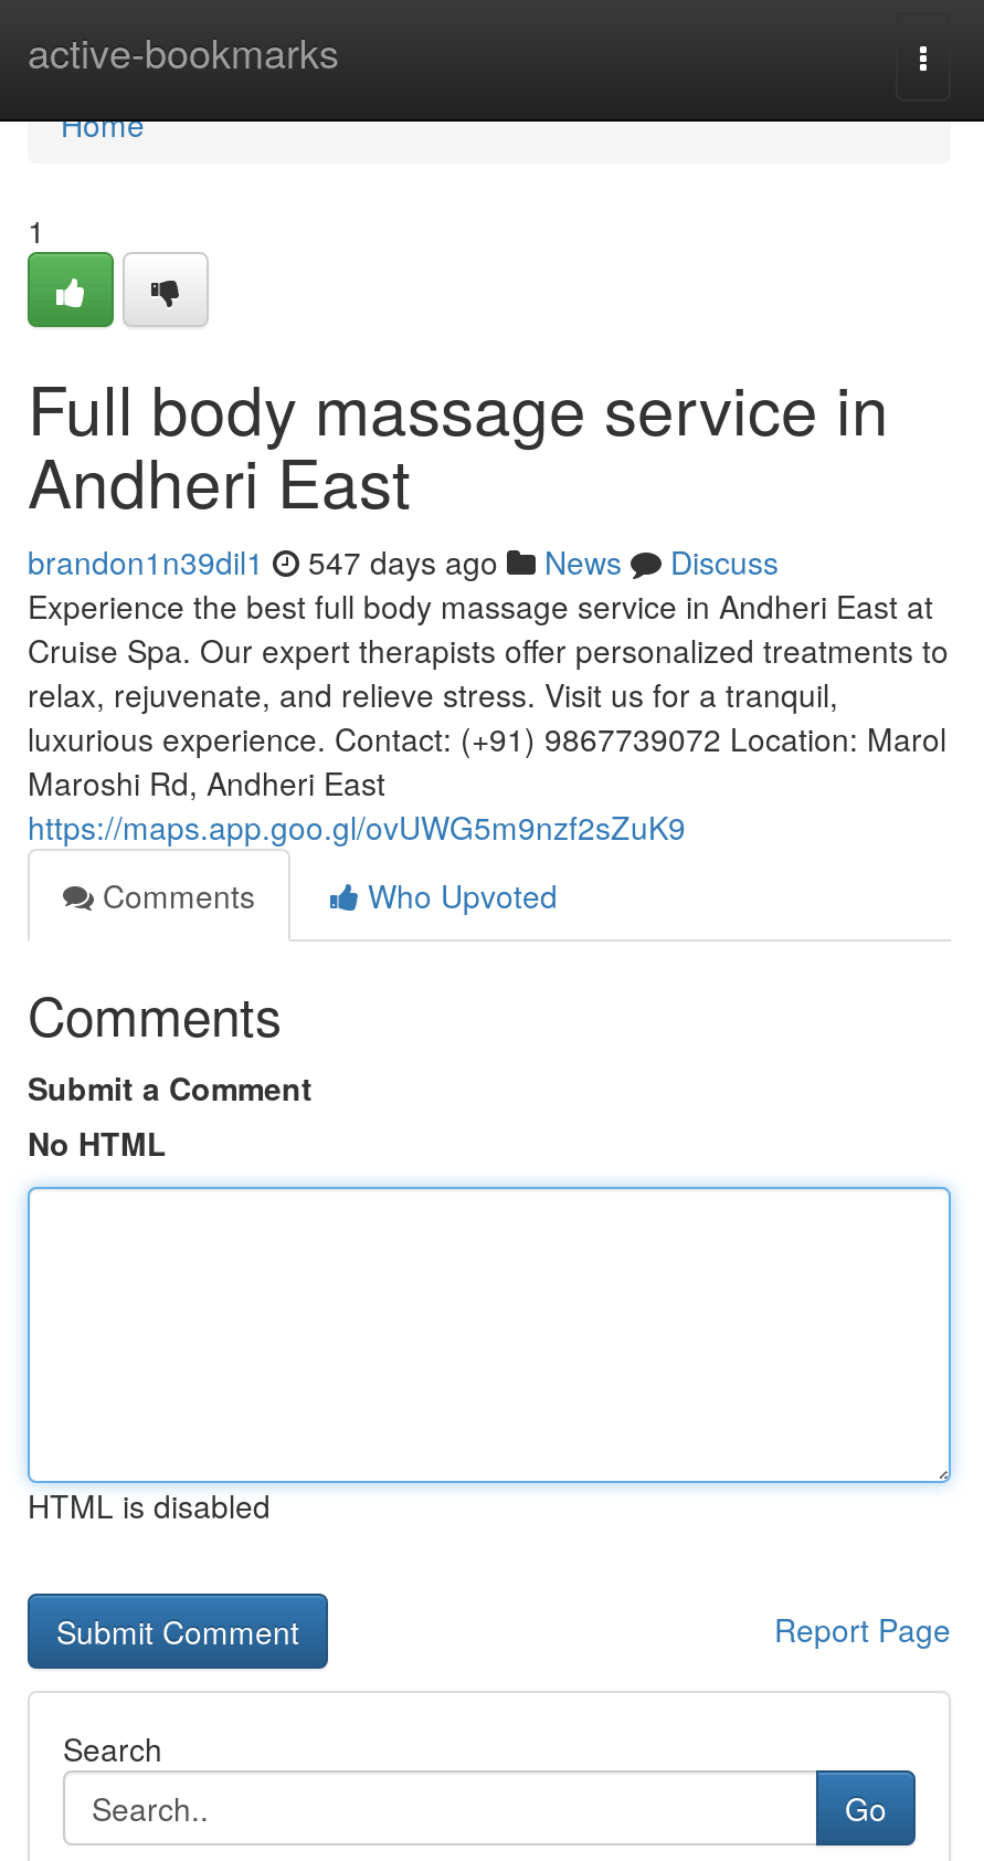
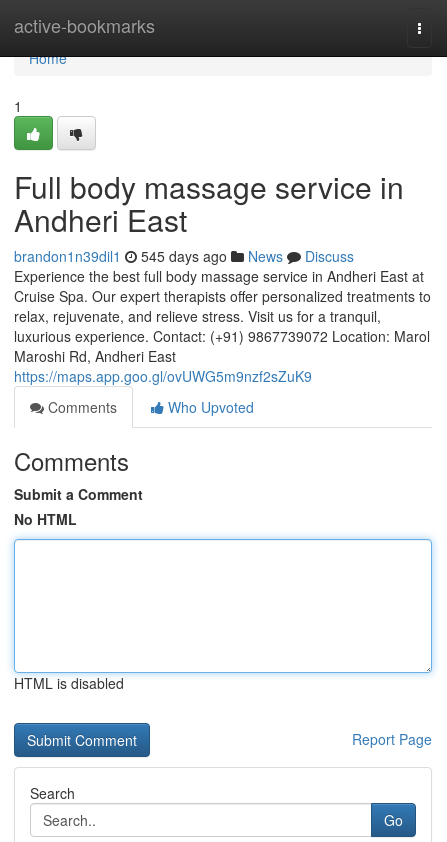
- brandon1n39dil1 547 days ago News Discuss
+ brandon1n39dil1 545 days ago News Discuss
